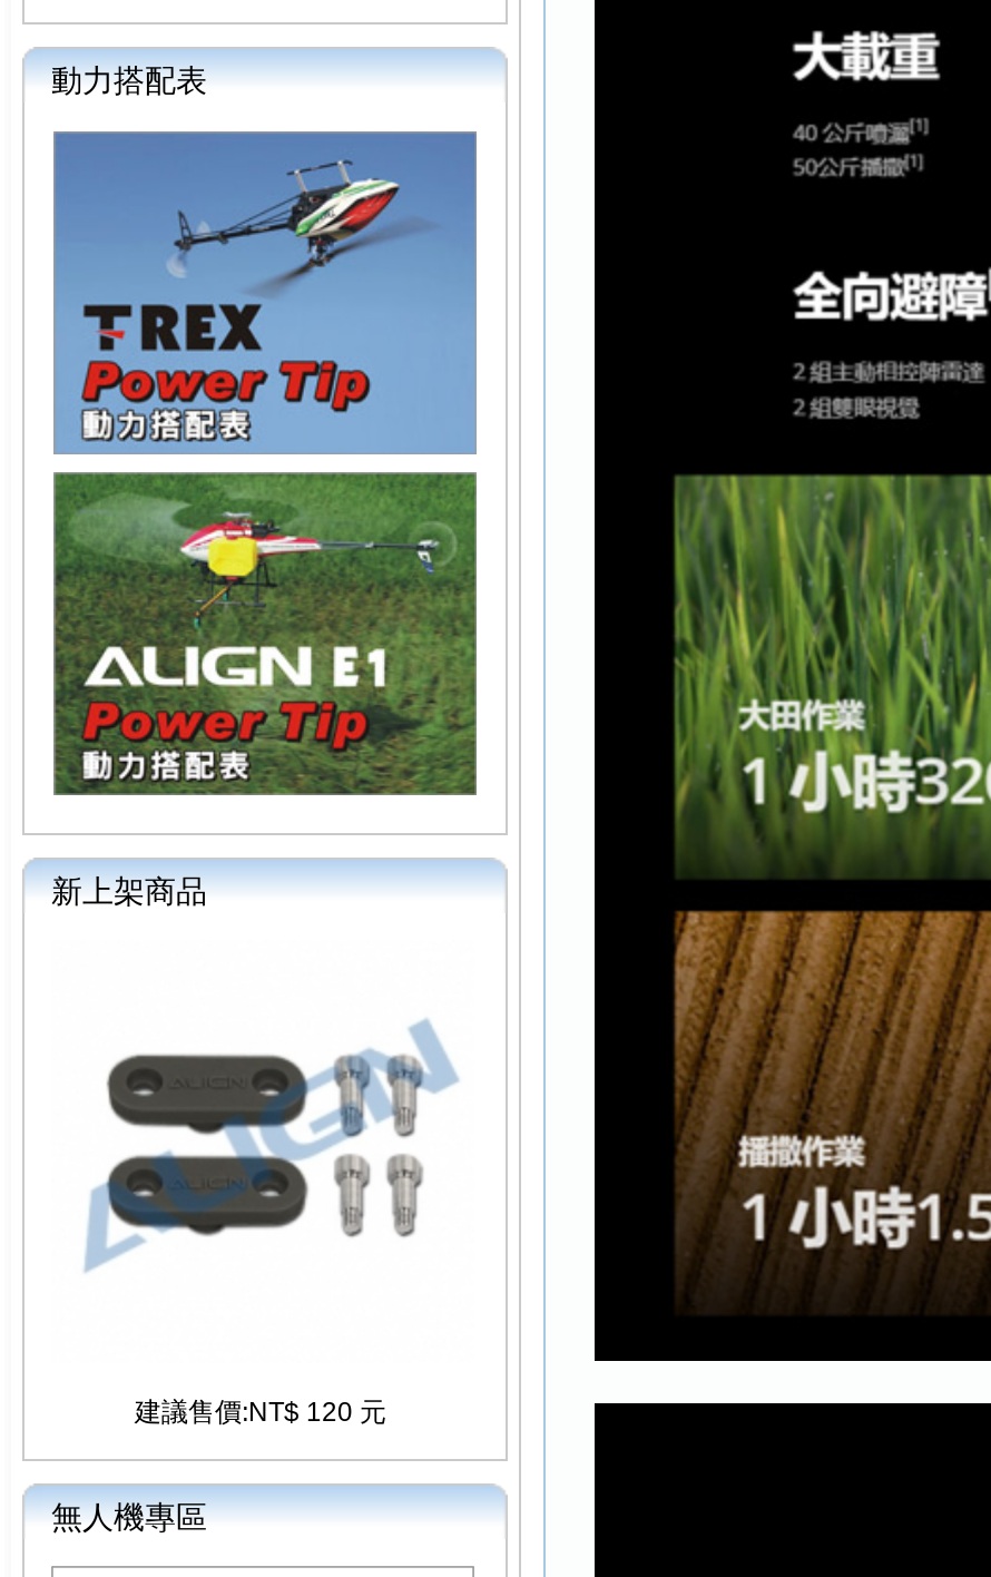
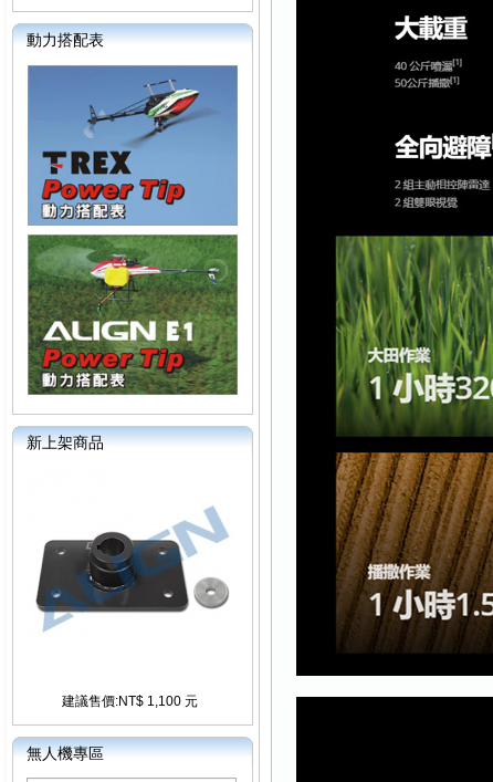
- [image]
+ [image]

- 建議售價:NT$ 120 元
+ 建議售價:NT$ 1,100 元
